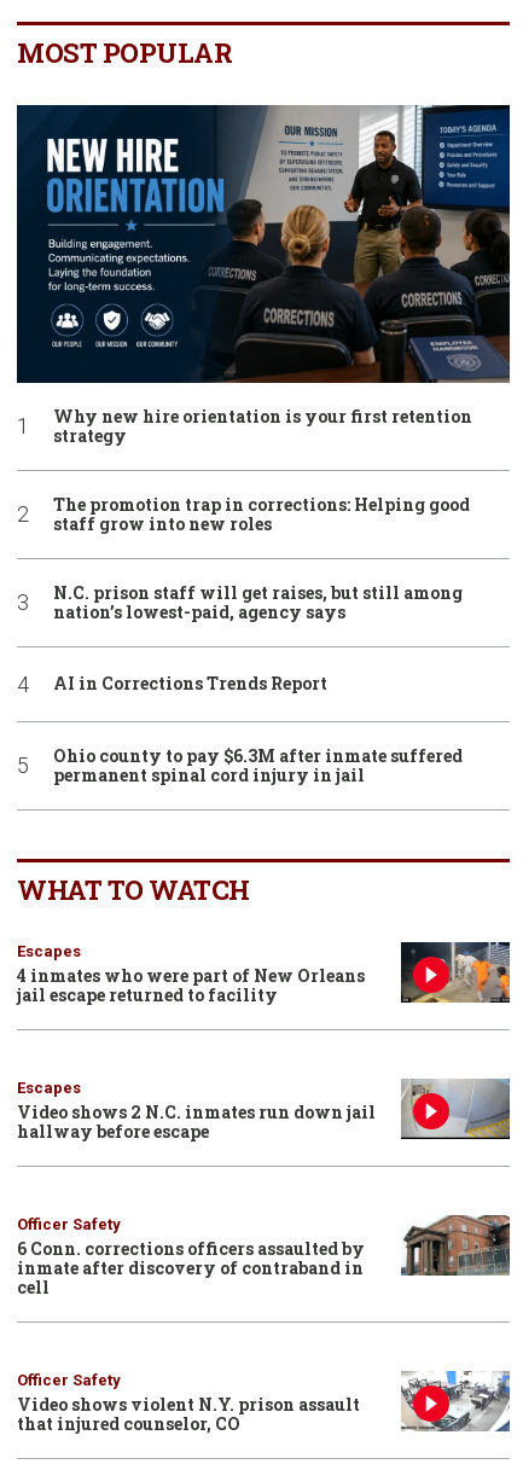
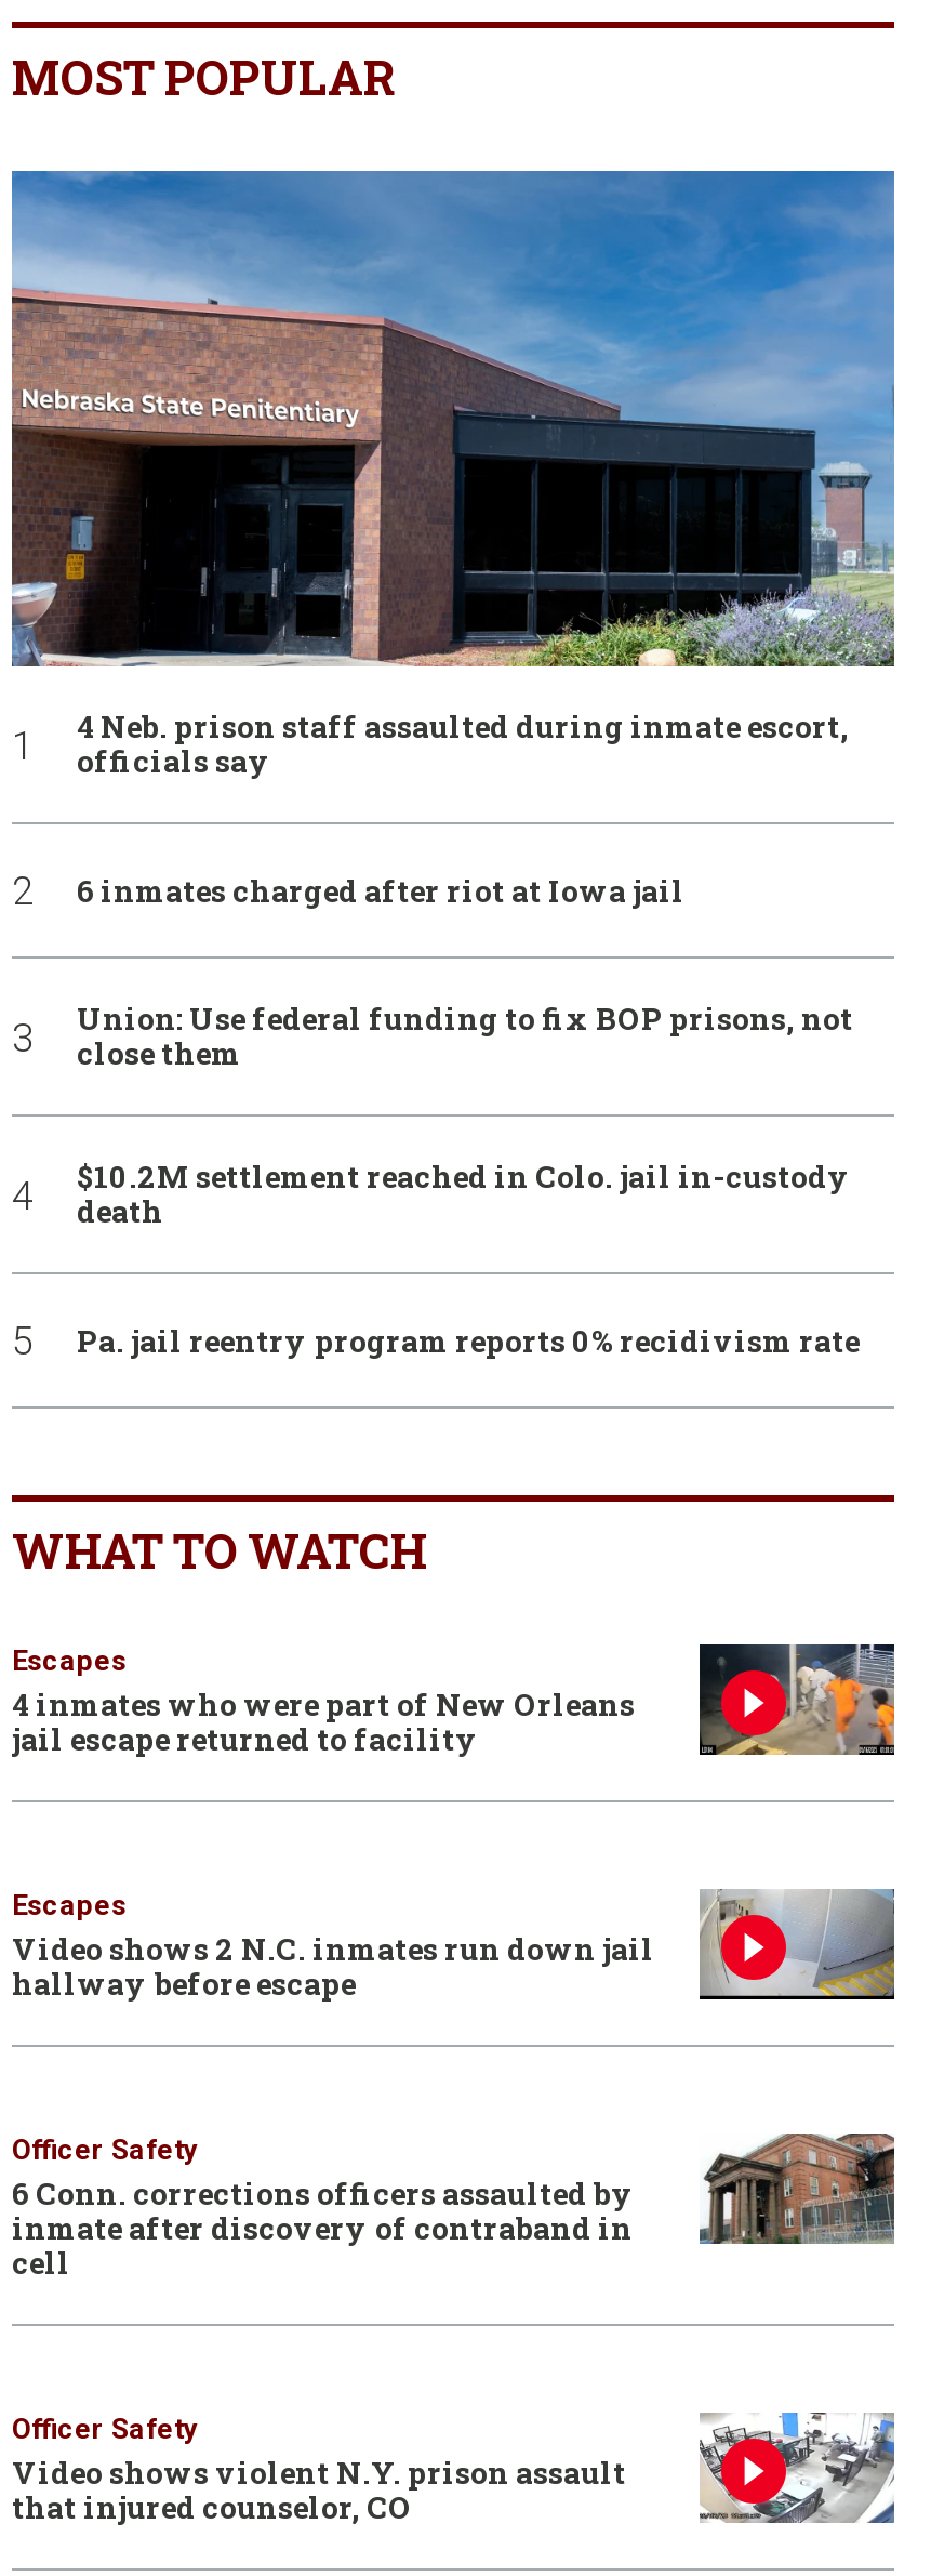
- [image]
- Why new hire orientation is your first retention
- strategy
+ [image]
+ 4 Neb. prison staff assaulted during inmate escort,
+ officials say

- The promotion trap in corrections: Helping good
- staff grow into new roles
+ 6 inmates charged after riot at Iowa jail

- N.C. prison staff will get raises, but still among
- nation’s lowest-paid, agency says
+ Union: Use federal funding to fix BOP prisons, not
+ close them

- AI in Corrections Trends Report
+ $10.2M settlement reached in Colo. jail in-custody
+ death

- Ohio county to pay $6.3M after inmate suffered
- permanent spinal cord injury in jail
+ Pa. jail reentry program reports 0% recidivism rate
